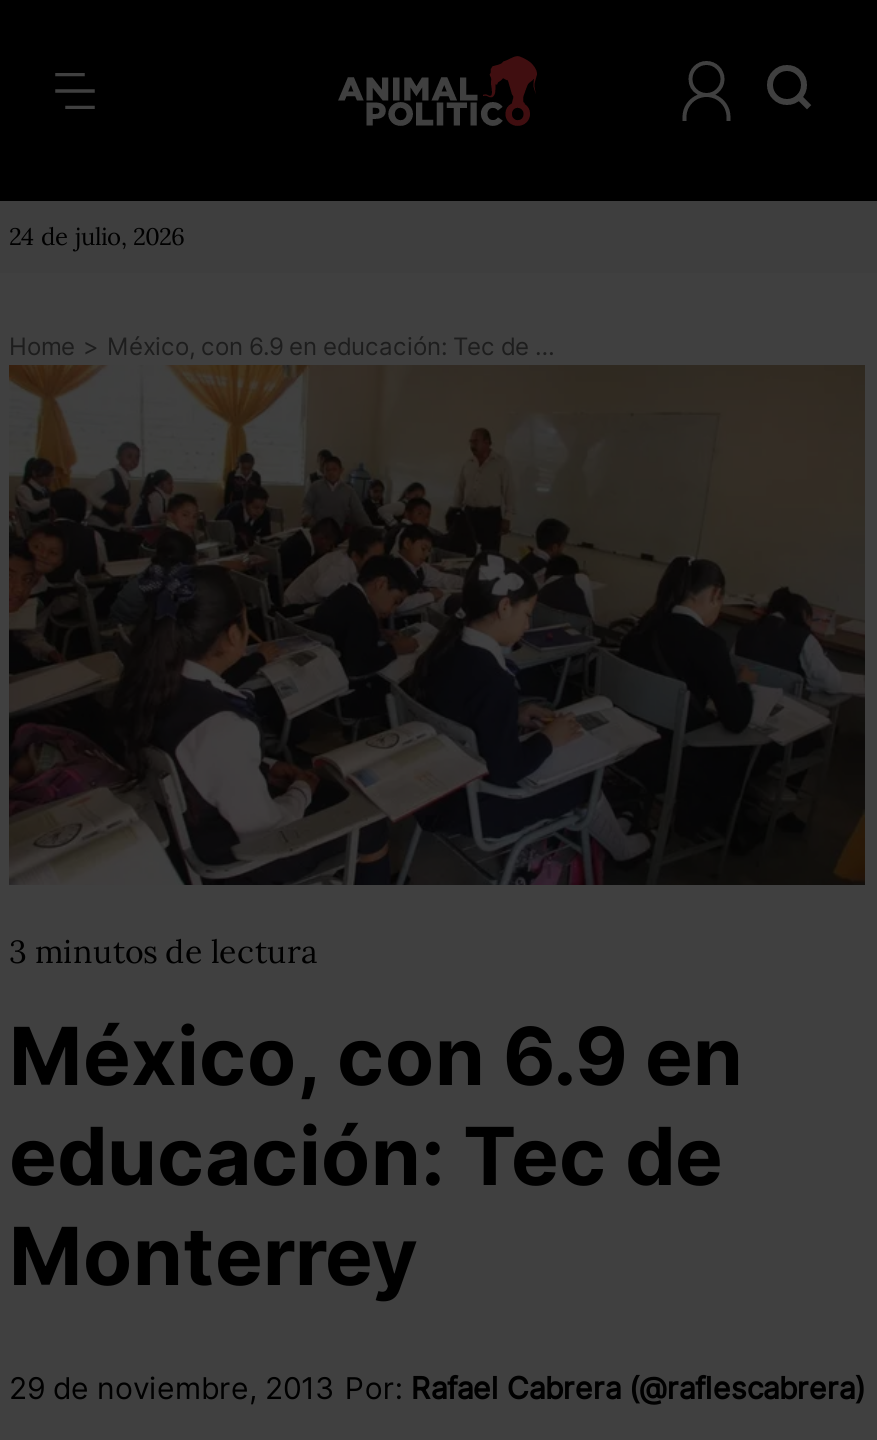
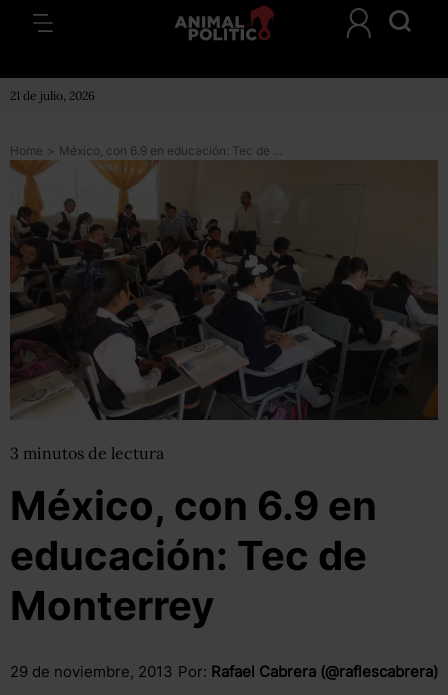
- 24 de julio, 2026
+ 21 de julio, 2026
